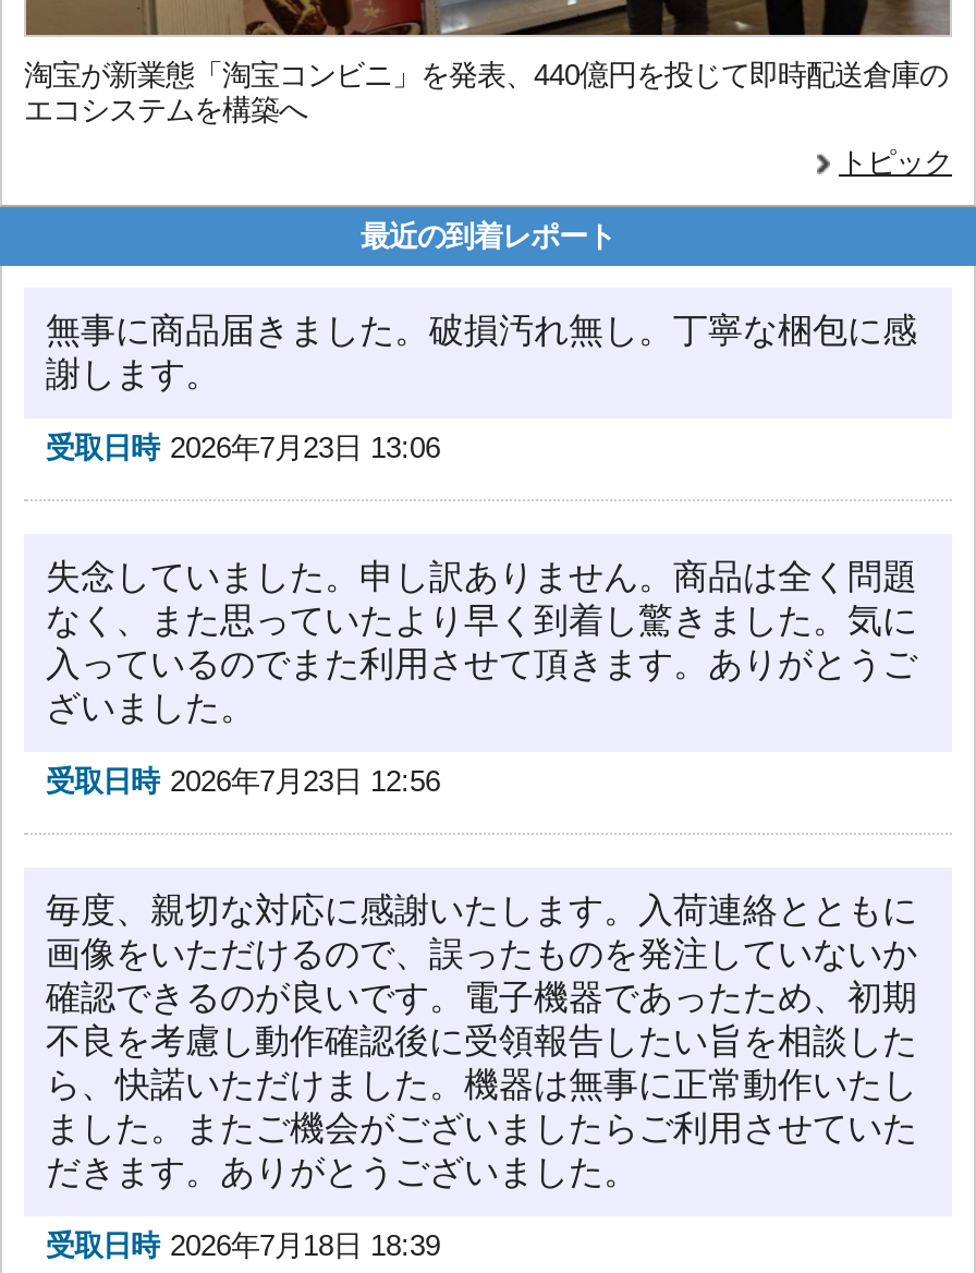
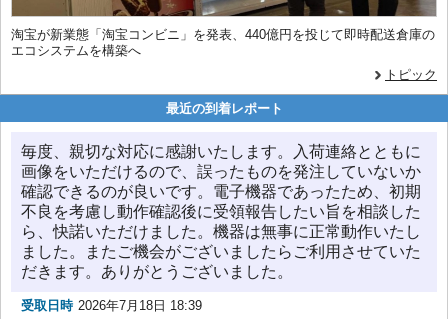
- 無事に商品届きました。破損汚れ無し。丁寧な梱包に感
- 謝します。
- 受取日時 2026年7月23日 13:06

- 失念していました。申し訳ありません。商品は全く問題
- なく、また思っていたより早く到着し驚きました。気に
- 入っているのでまた利用させて頂きます。ありがとうご
- ざいました。
- 受取日時 2026年7月23日 12:56
